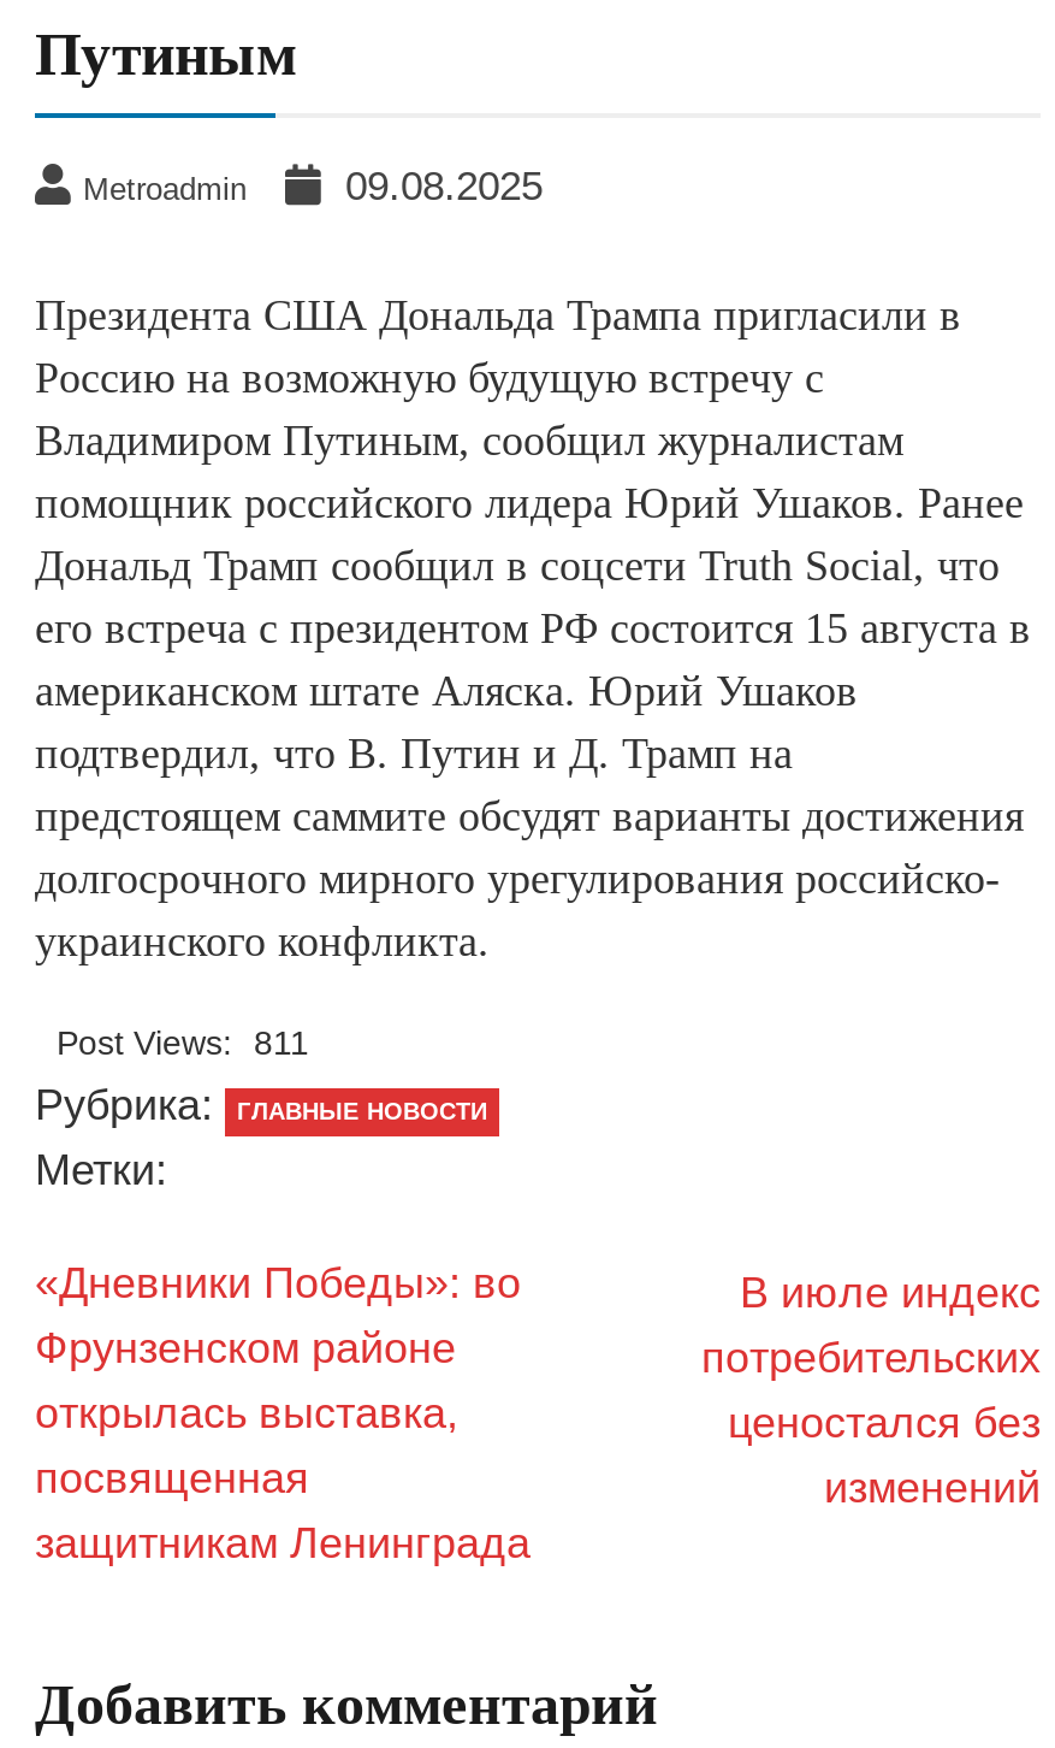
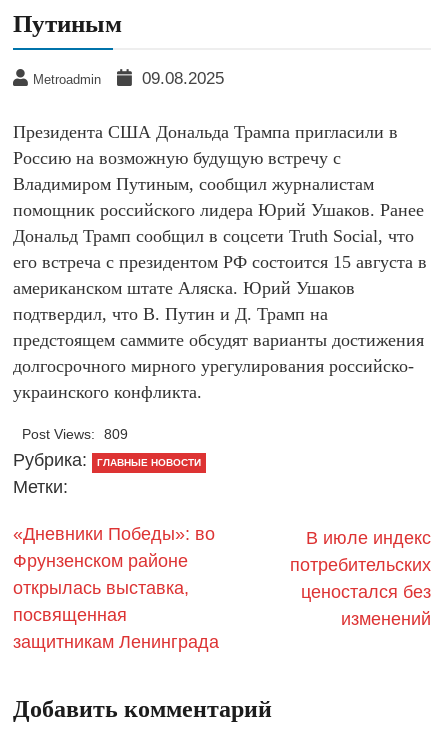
- Post Views: 811
+ Post Views: 809
